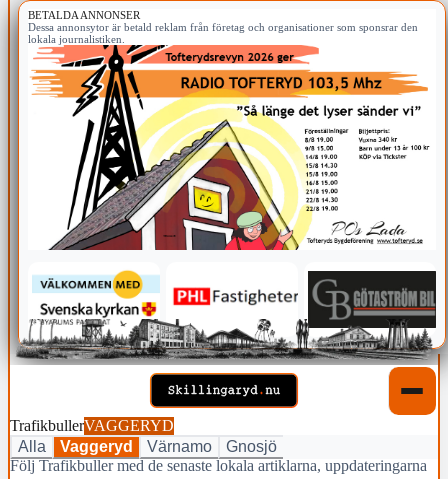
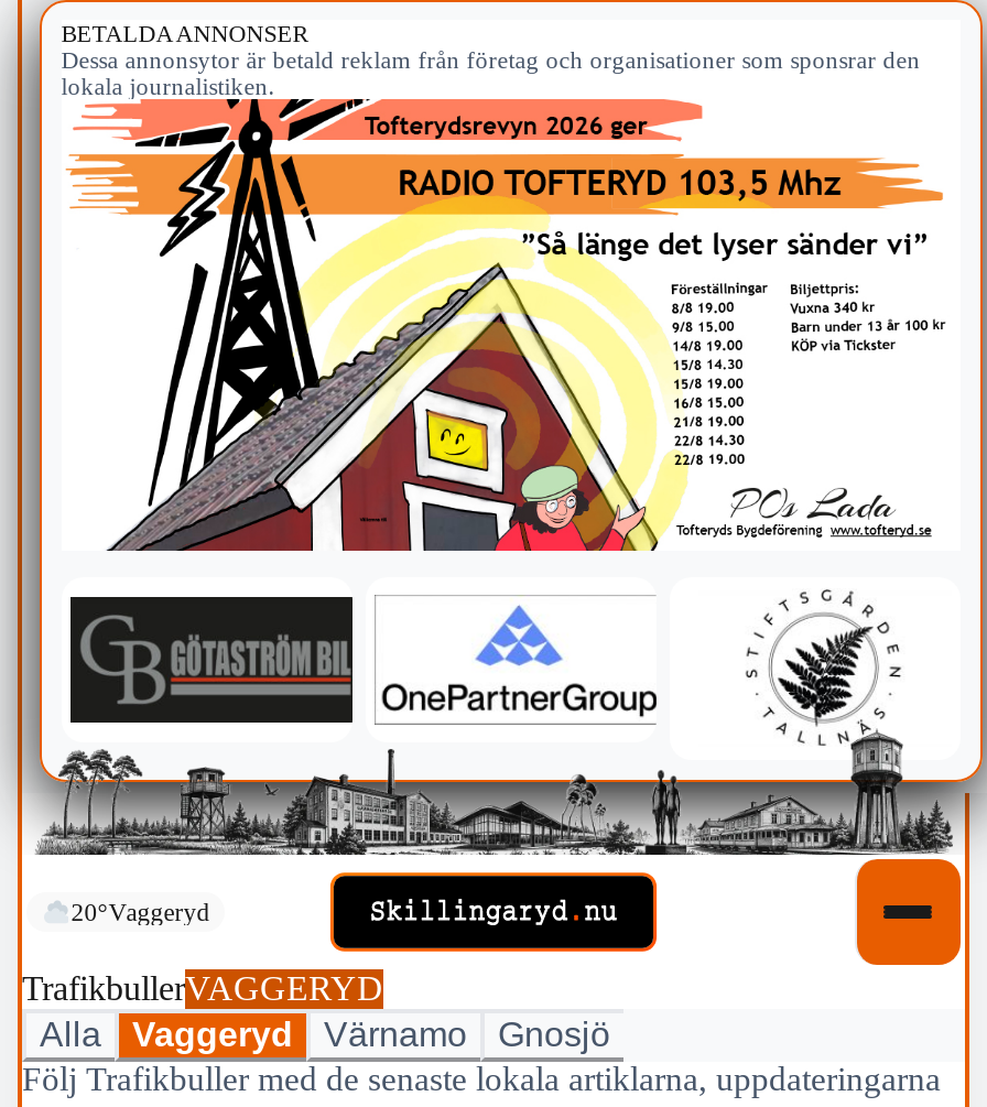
+ 20°Vaggeryd

- [image]
+ [image]
